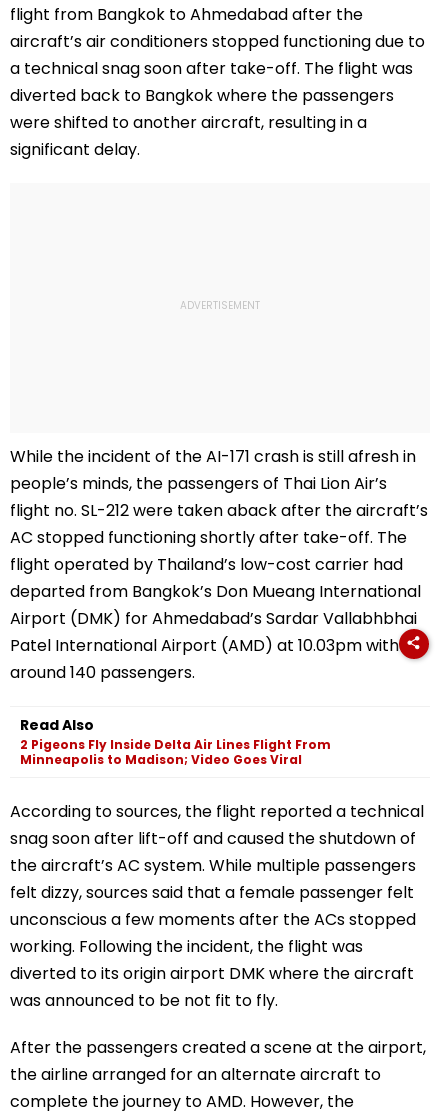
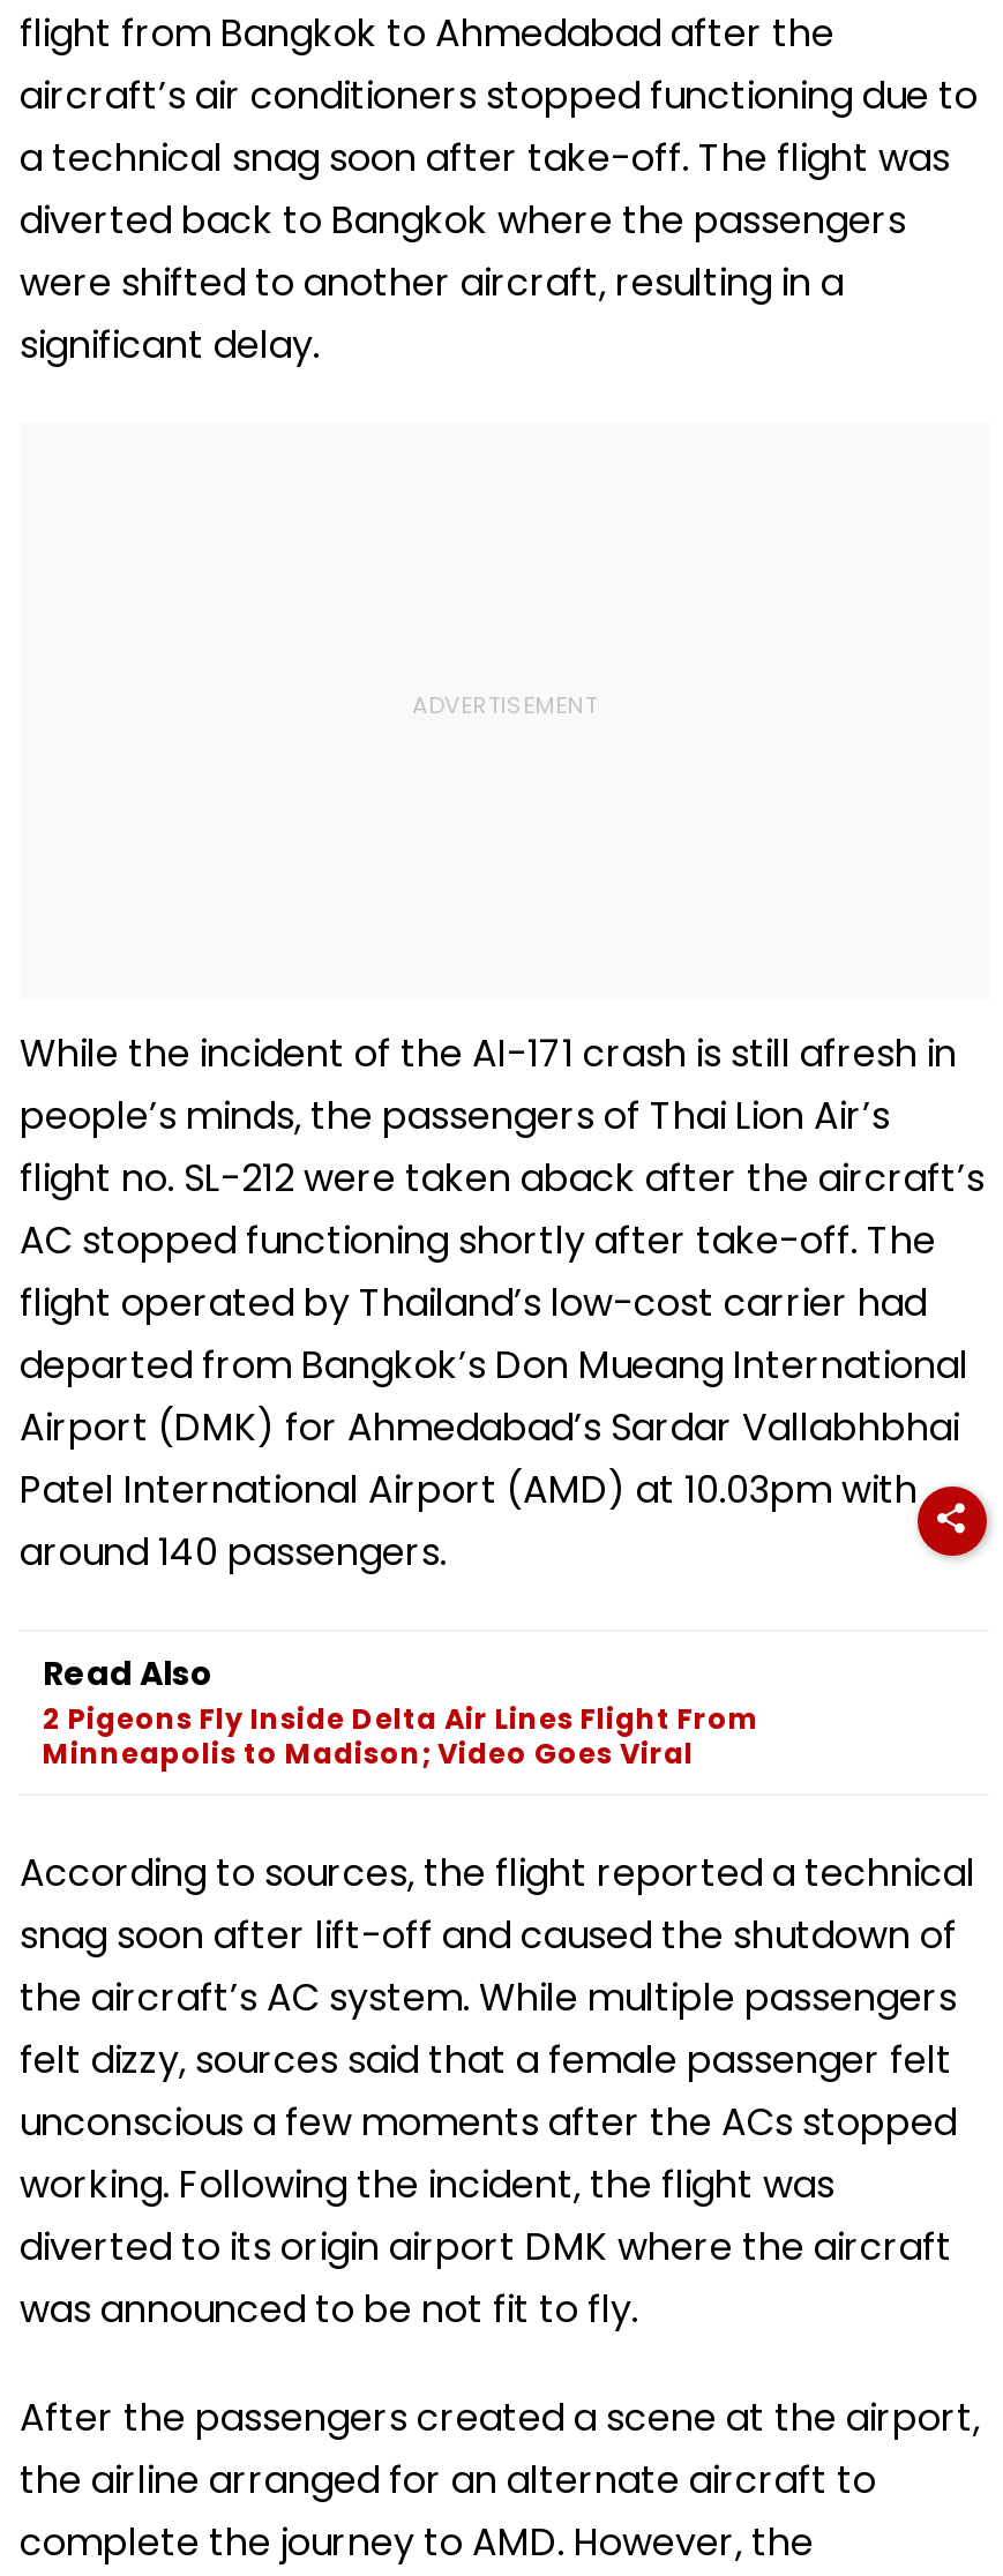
- [image]
+ [image]
